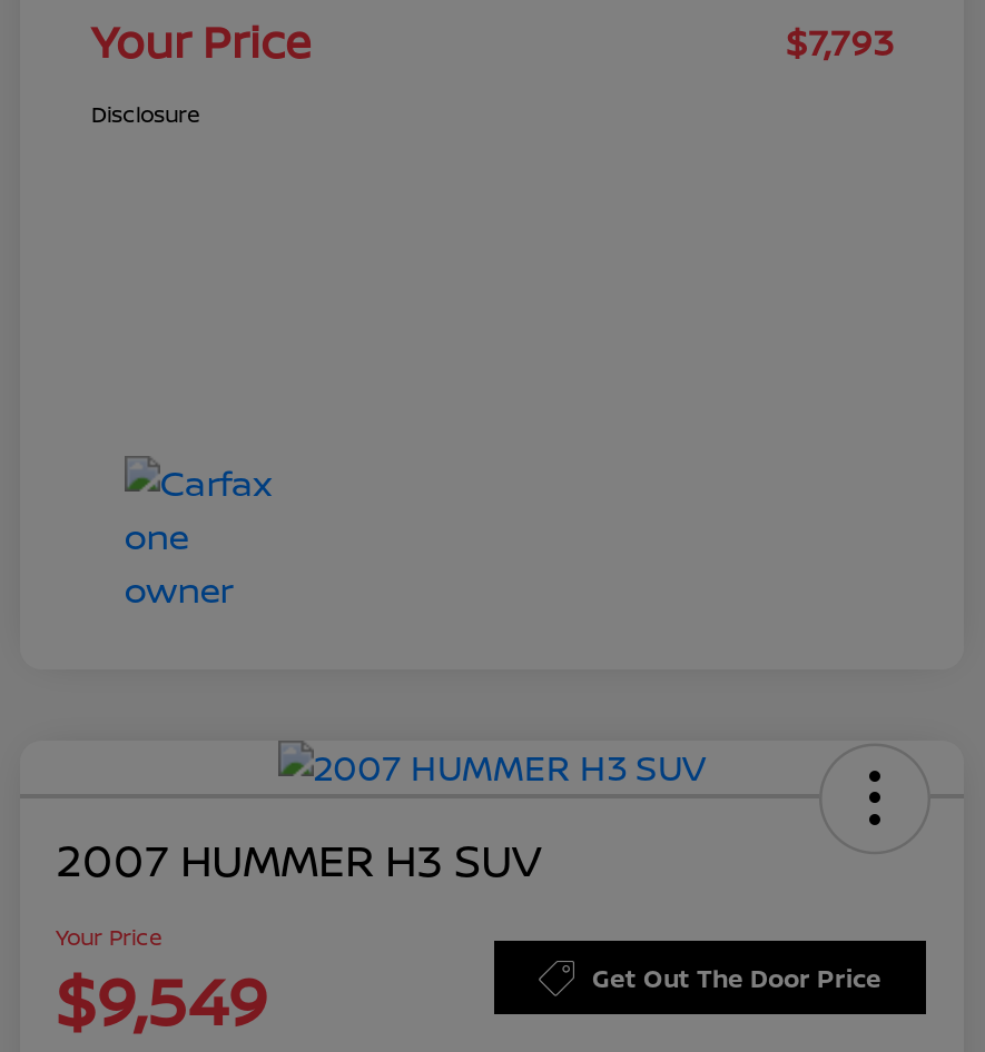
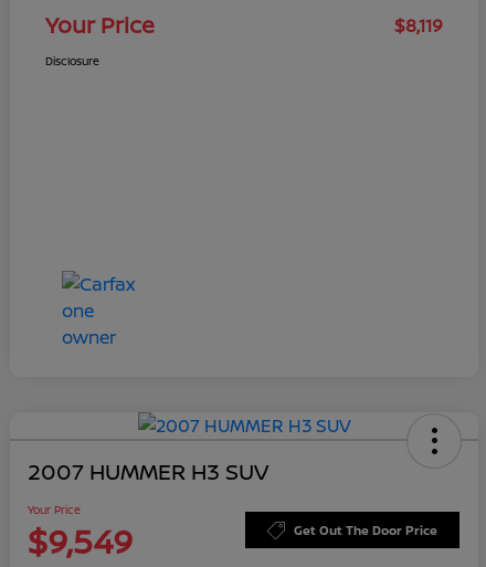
- $7,793
+ $8,119
